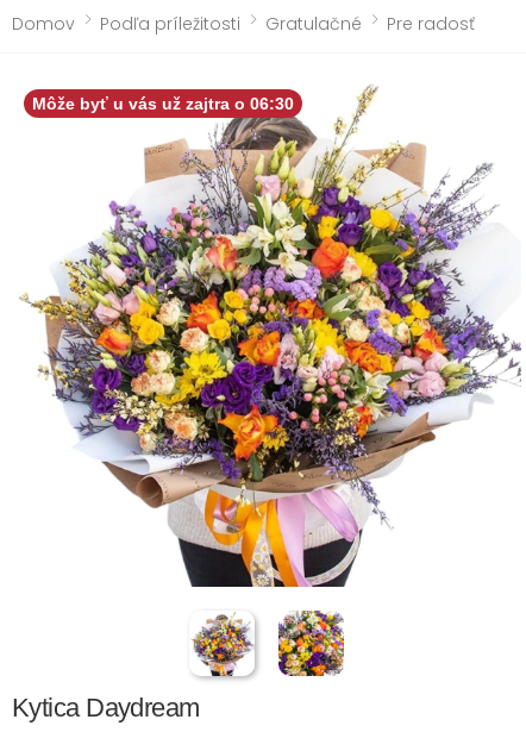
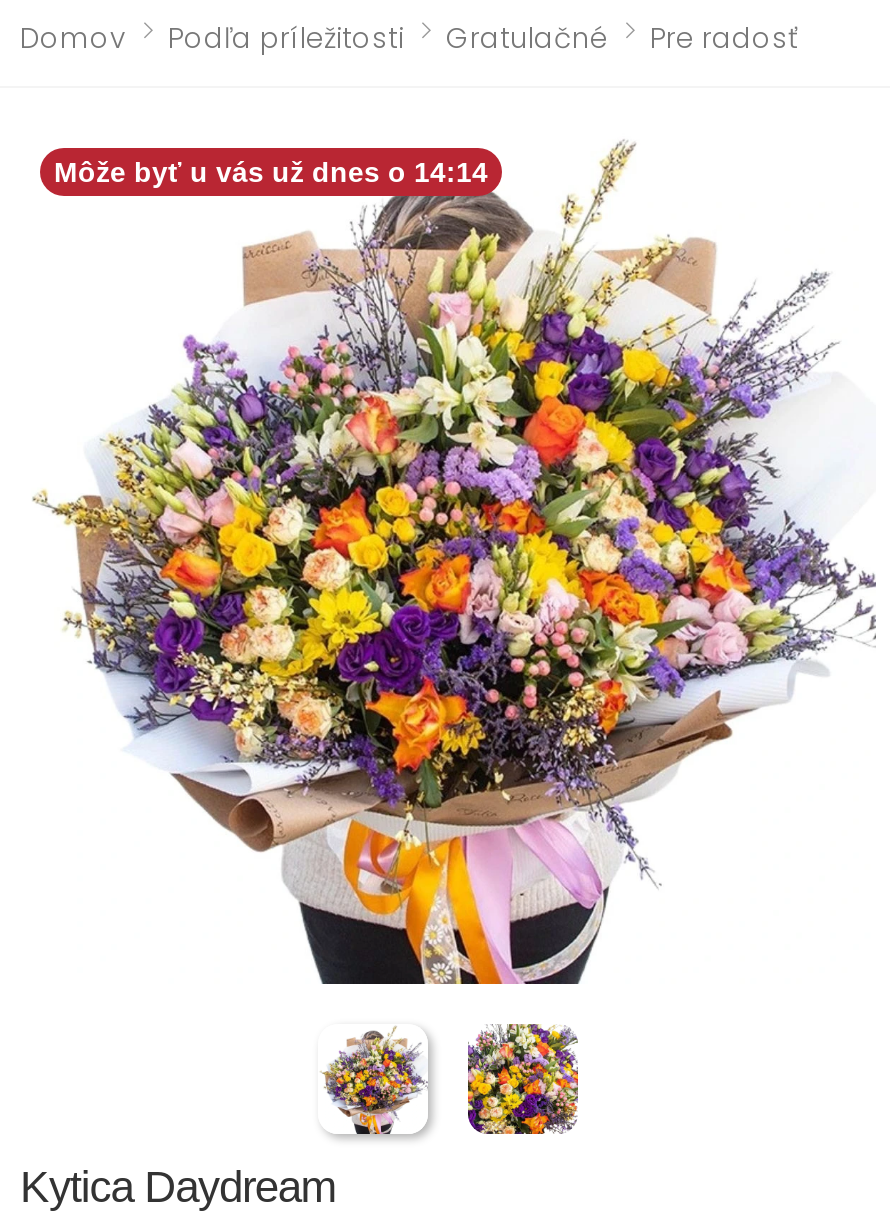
- Môže byť u vás už zajtra o 06:30
+ Môže byť u vás už dnes o 14:14
